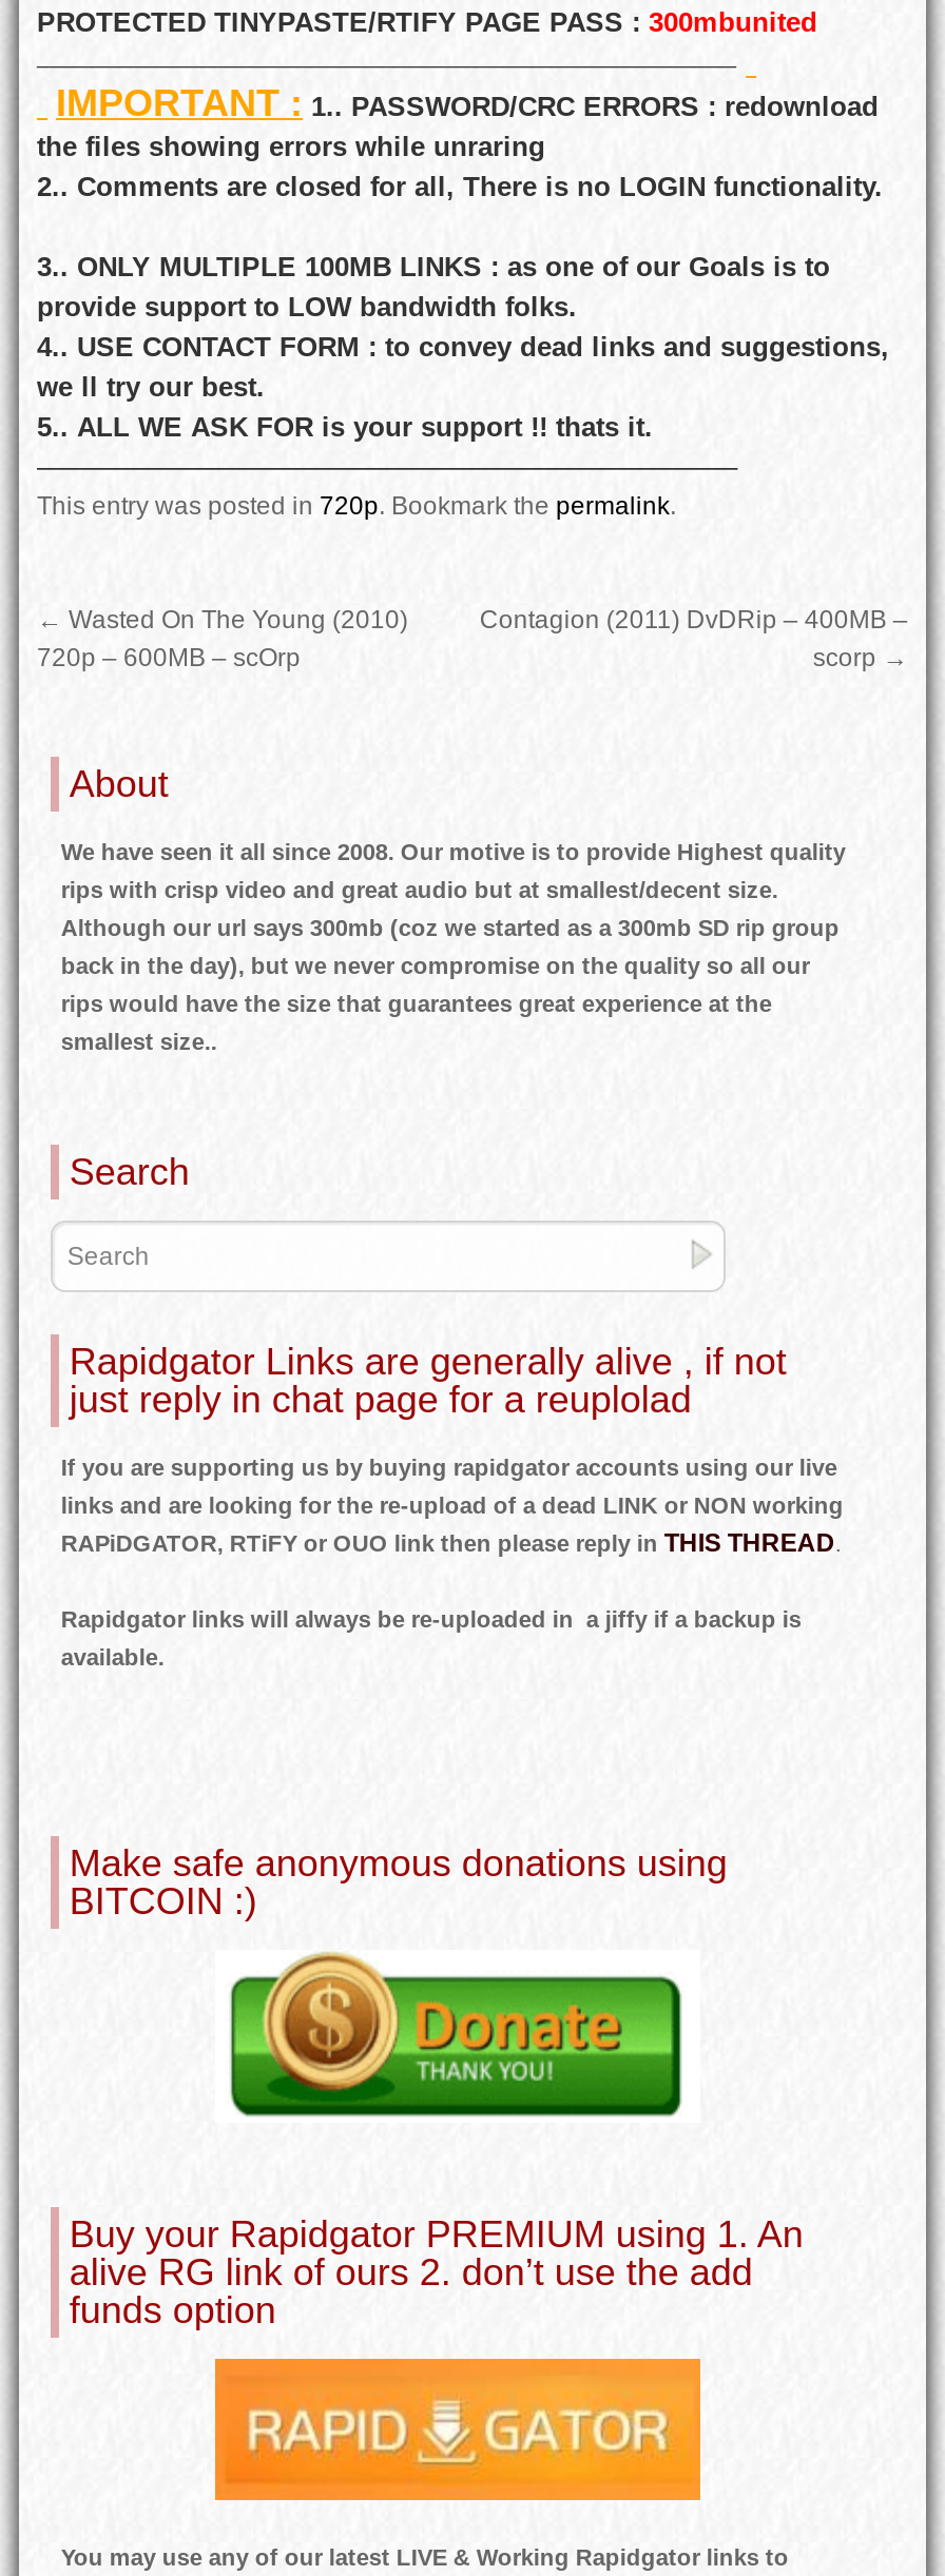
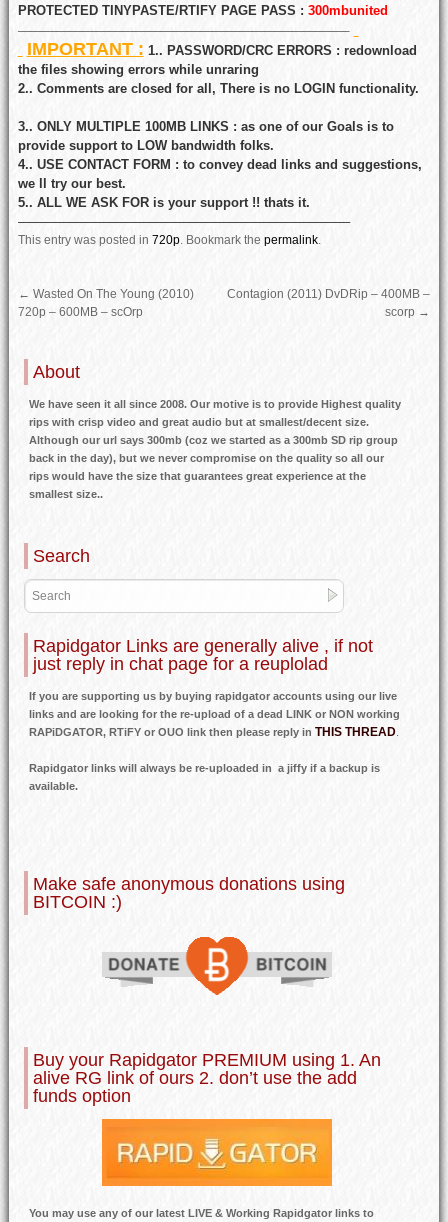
- [image]
+ [image]
